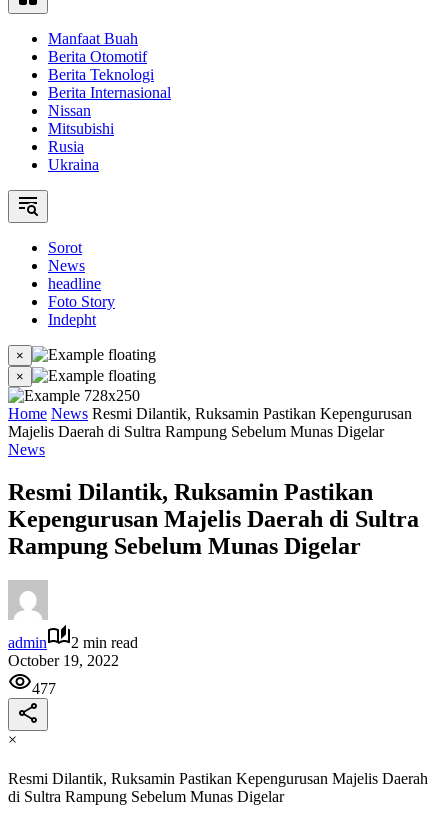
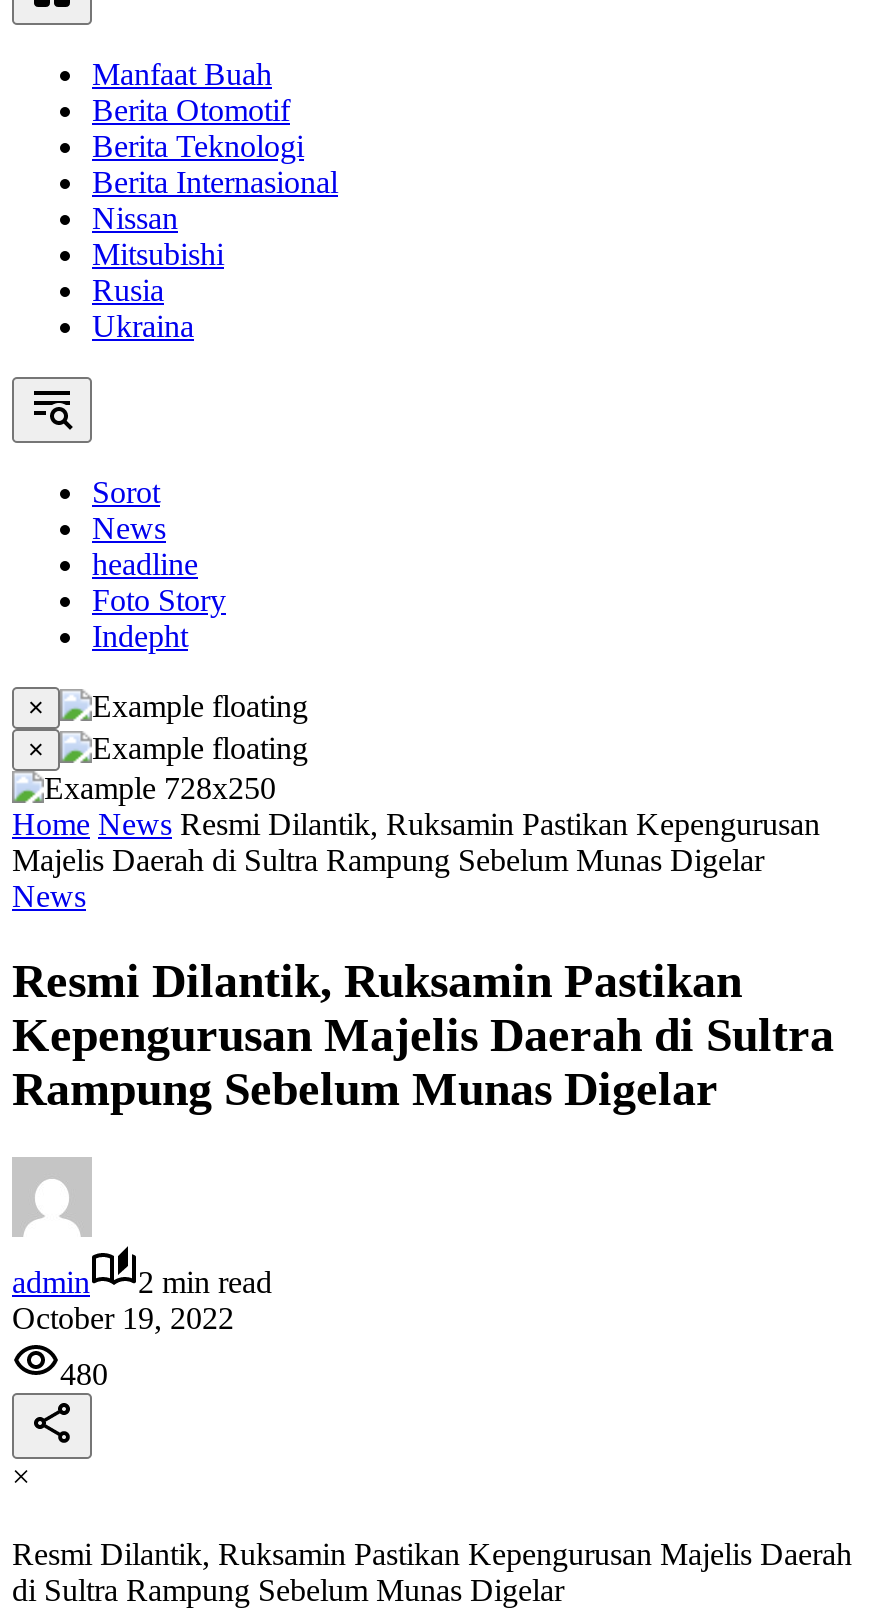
- 477
+ 480
